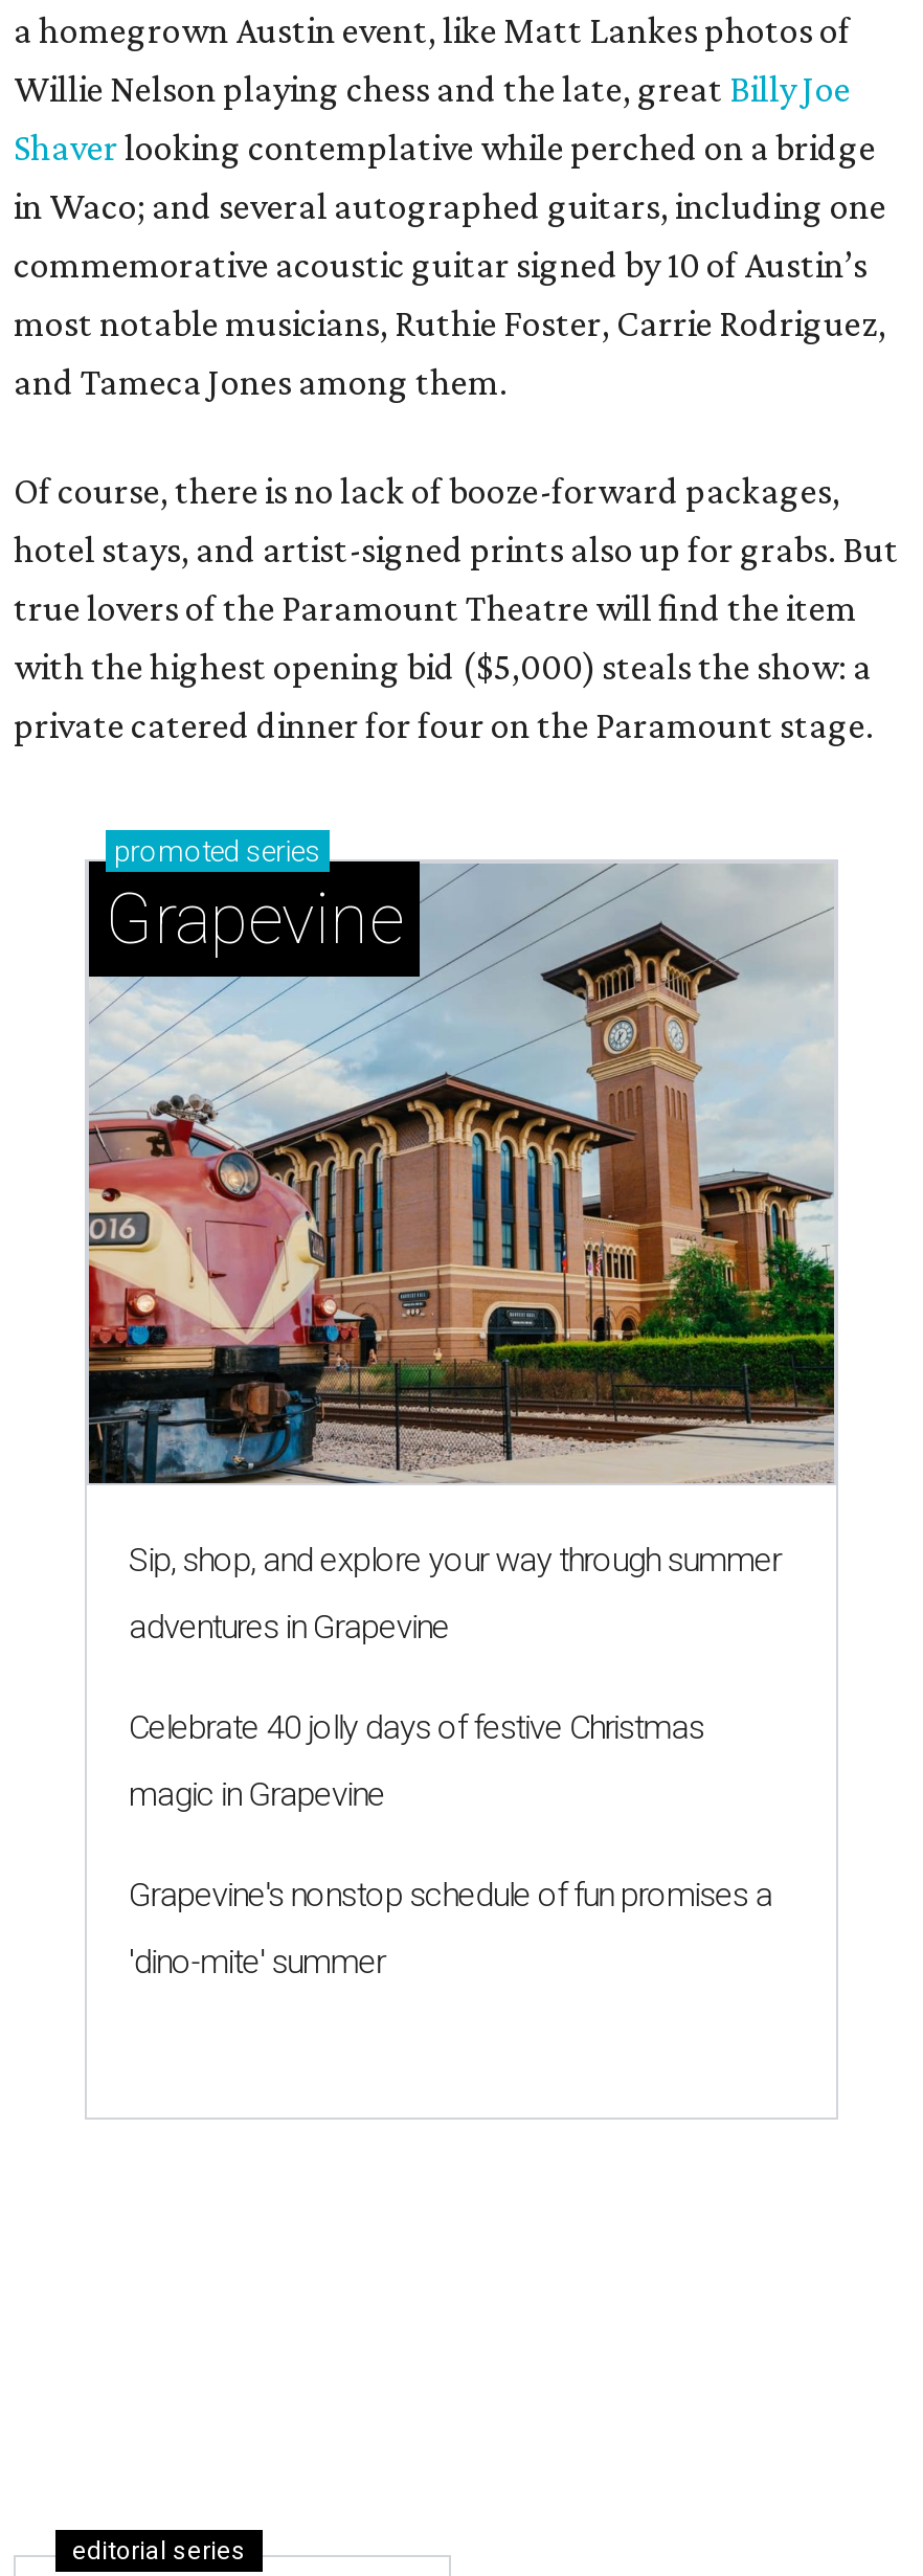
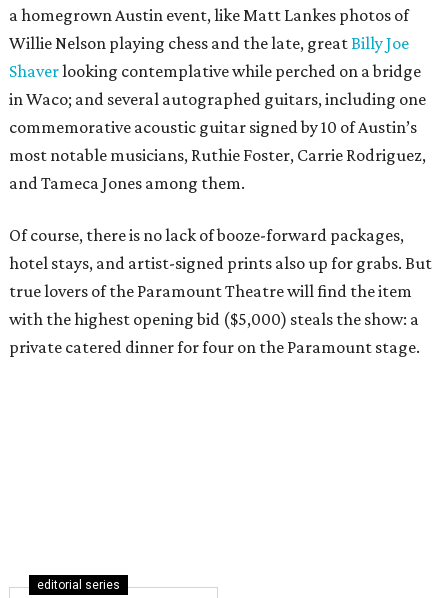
- [image]
- promoted series
- Grapevine

- Sip, shop, and explore your way through summer
- adventures in Grapevine
- Celebrate 40 jolly days of festive Christmas
- magic in Grapevine
- Grapevine's nonstop schedule of fun promises a
- 'dino-mite' summer
